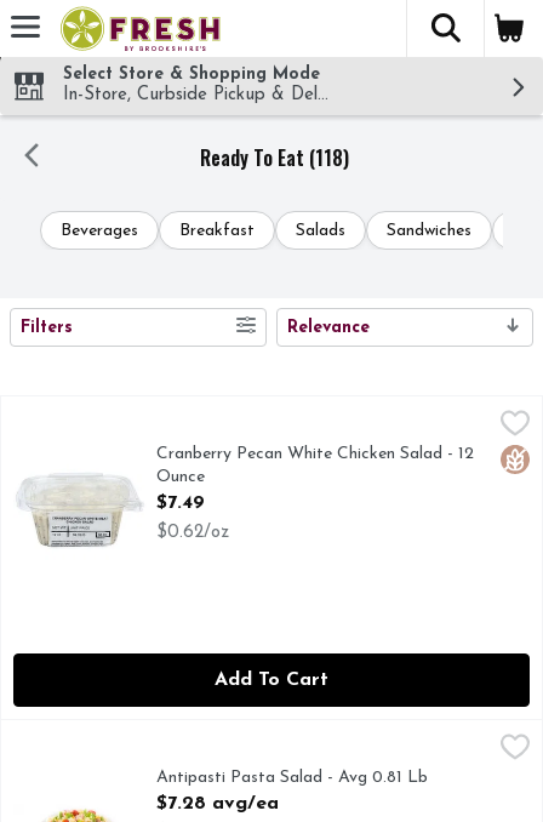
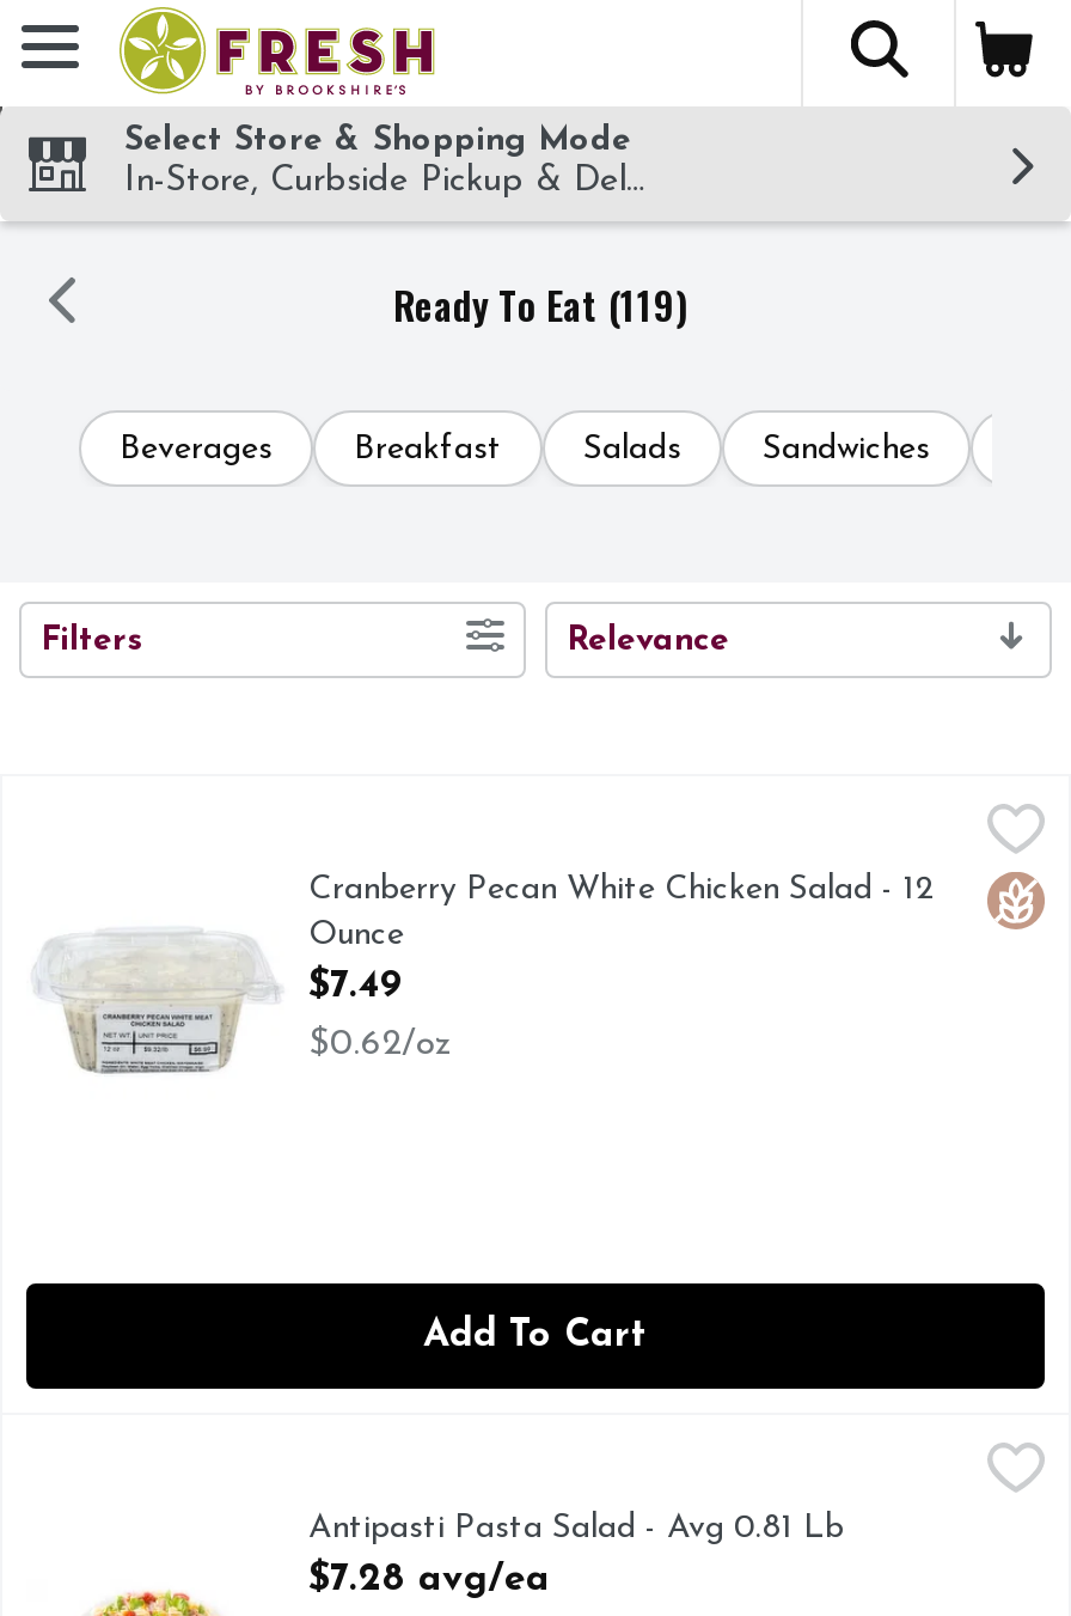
- Ready To Eat (118)
+ Ready To Eat (119)
